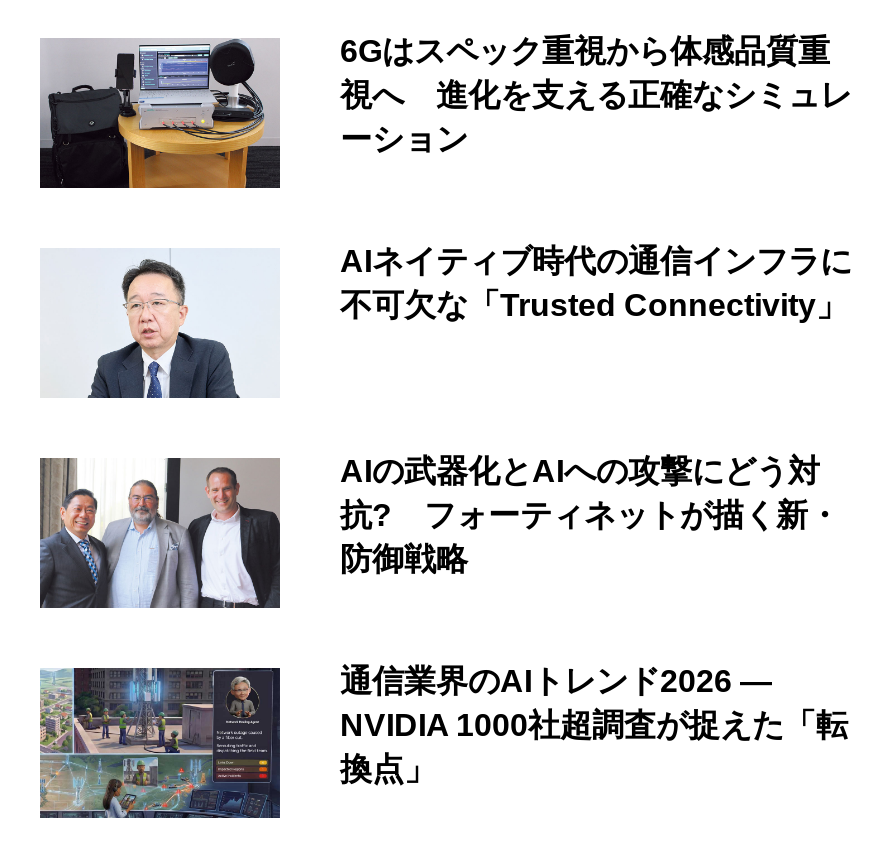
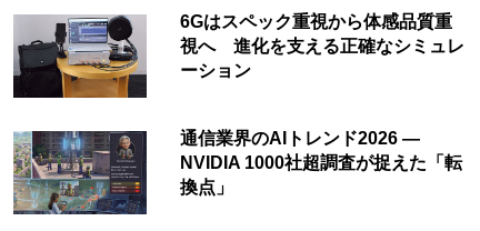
- [image]
- AIネイティブ時代の通信インフラに
- 不可欠な「Trusted Connectivity」

- [image]
- AIの武器化とAIへの攻撃にどう対
- 抗? フォーティネットが描く新・
- 防御戦略
